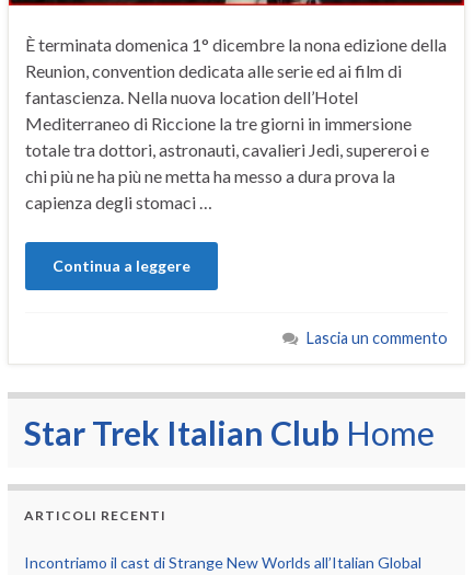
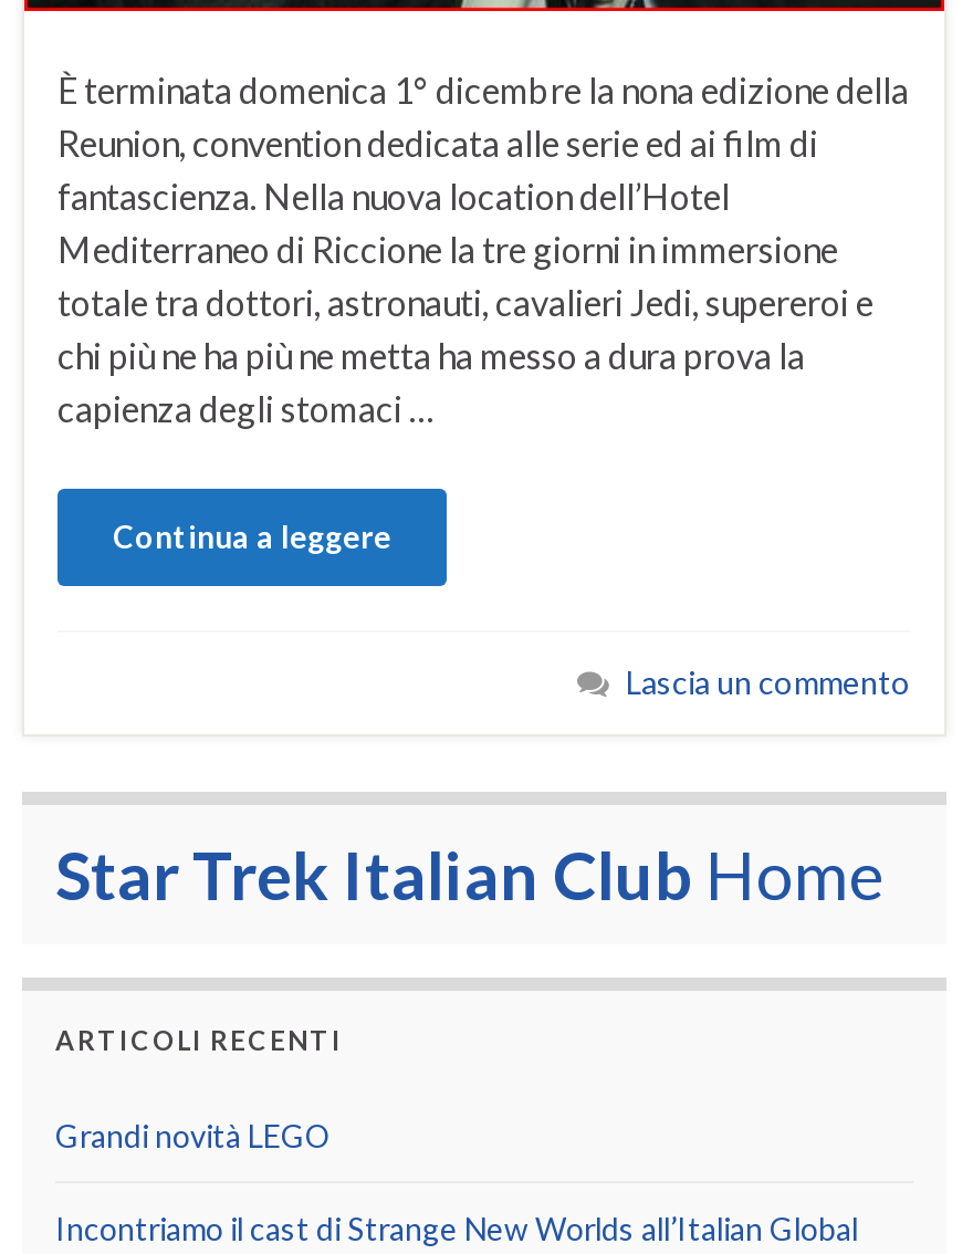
+ Grandi novità LEGO
